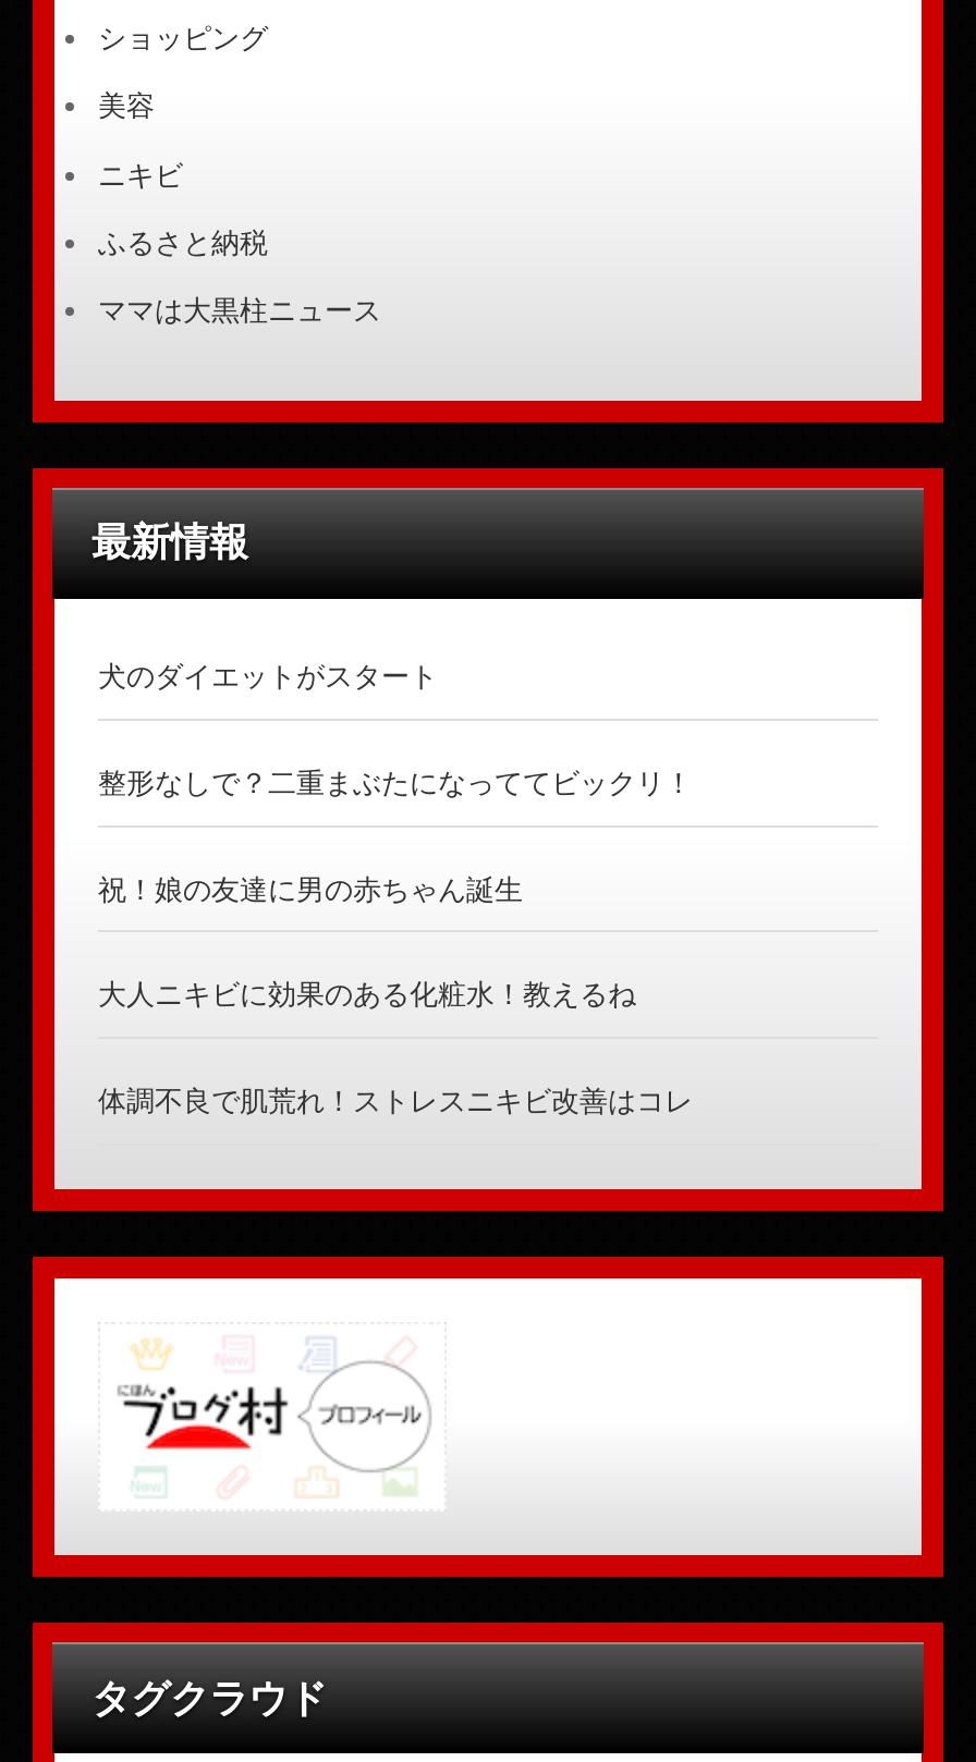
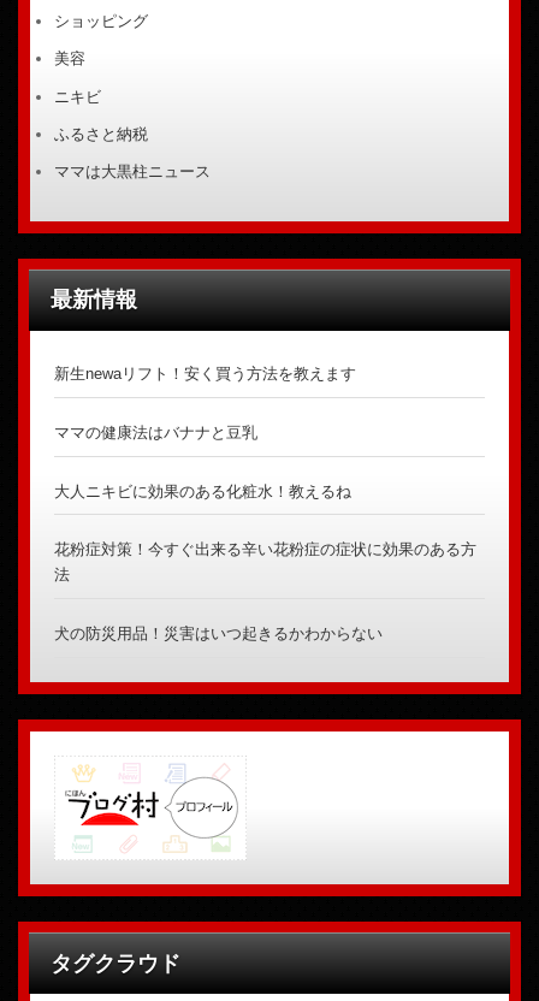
- 犬のダイエットがスタート
- 整形なしで？二重まぶたになっててビックリ！
- 祝！娘の友達に男の赤ちゃん誕生
+ 新生newaリフト！安く買う方法を教えます
+ ママの健康法はバナナと豆乳

moved up: 大人ニキビに効果のある化粧水！教えるね

- 体調不良で肌荒れ！ストレスニキビ改善はコレ
+ 花粉症対策！今すぐ出来る辛い花粉症の症状に効果のある方
+ 法
+ 犬の防災用品！災害はいつ起きるかわからない
